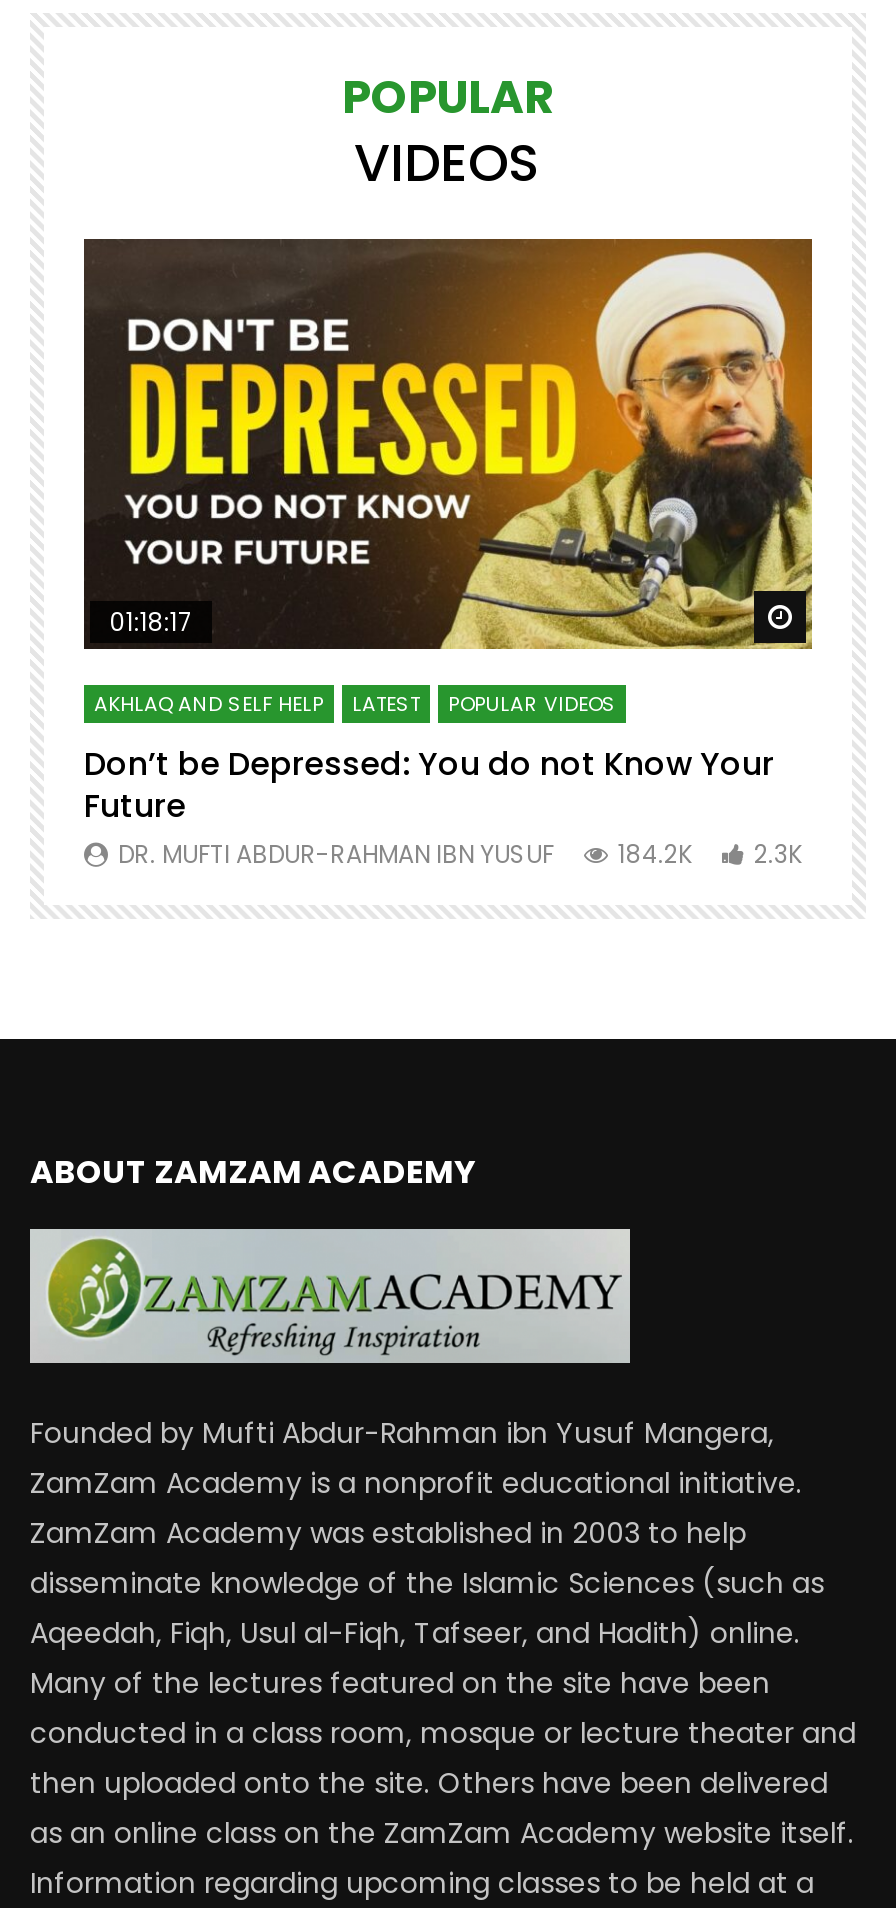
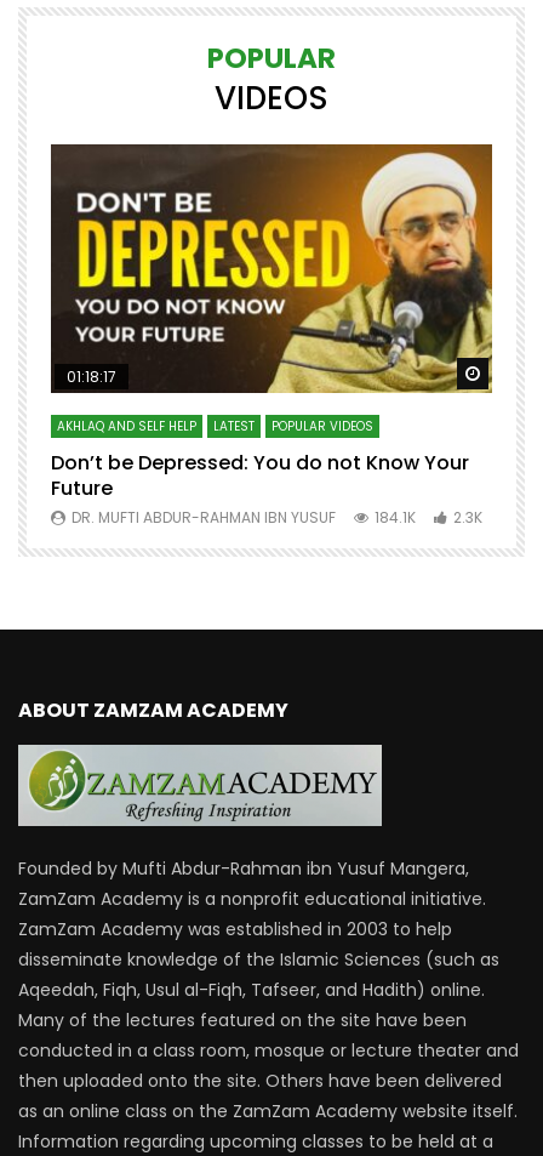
- DR. MUFTI ABDUR-RAHMAN IBN YUSUF 184.2K 2.3K
+ DR. MUFTI ABDUR-RAHMAN IBN YUSUF 184.1K 2.3K
